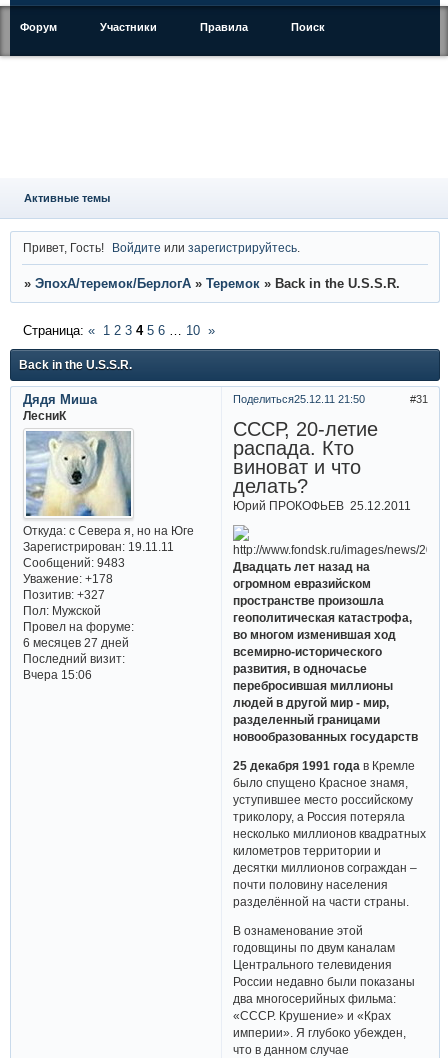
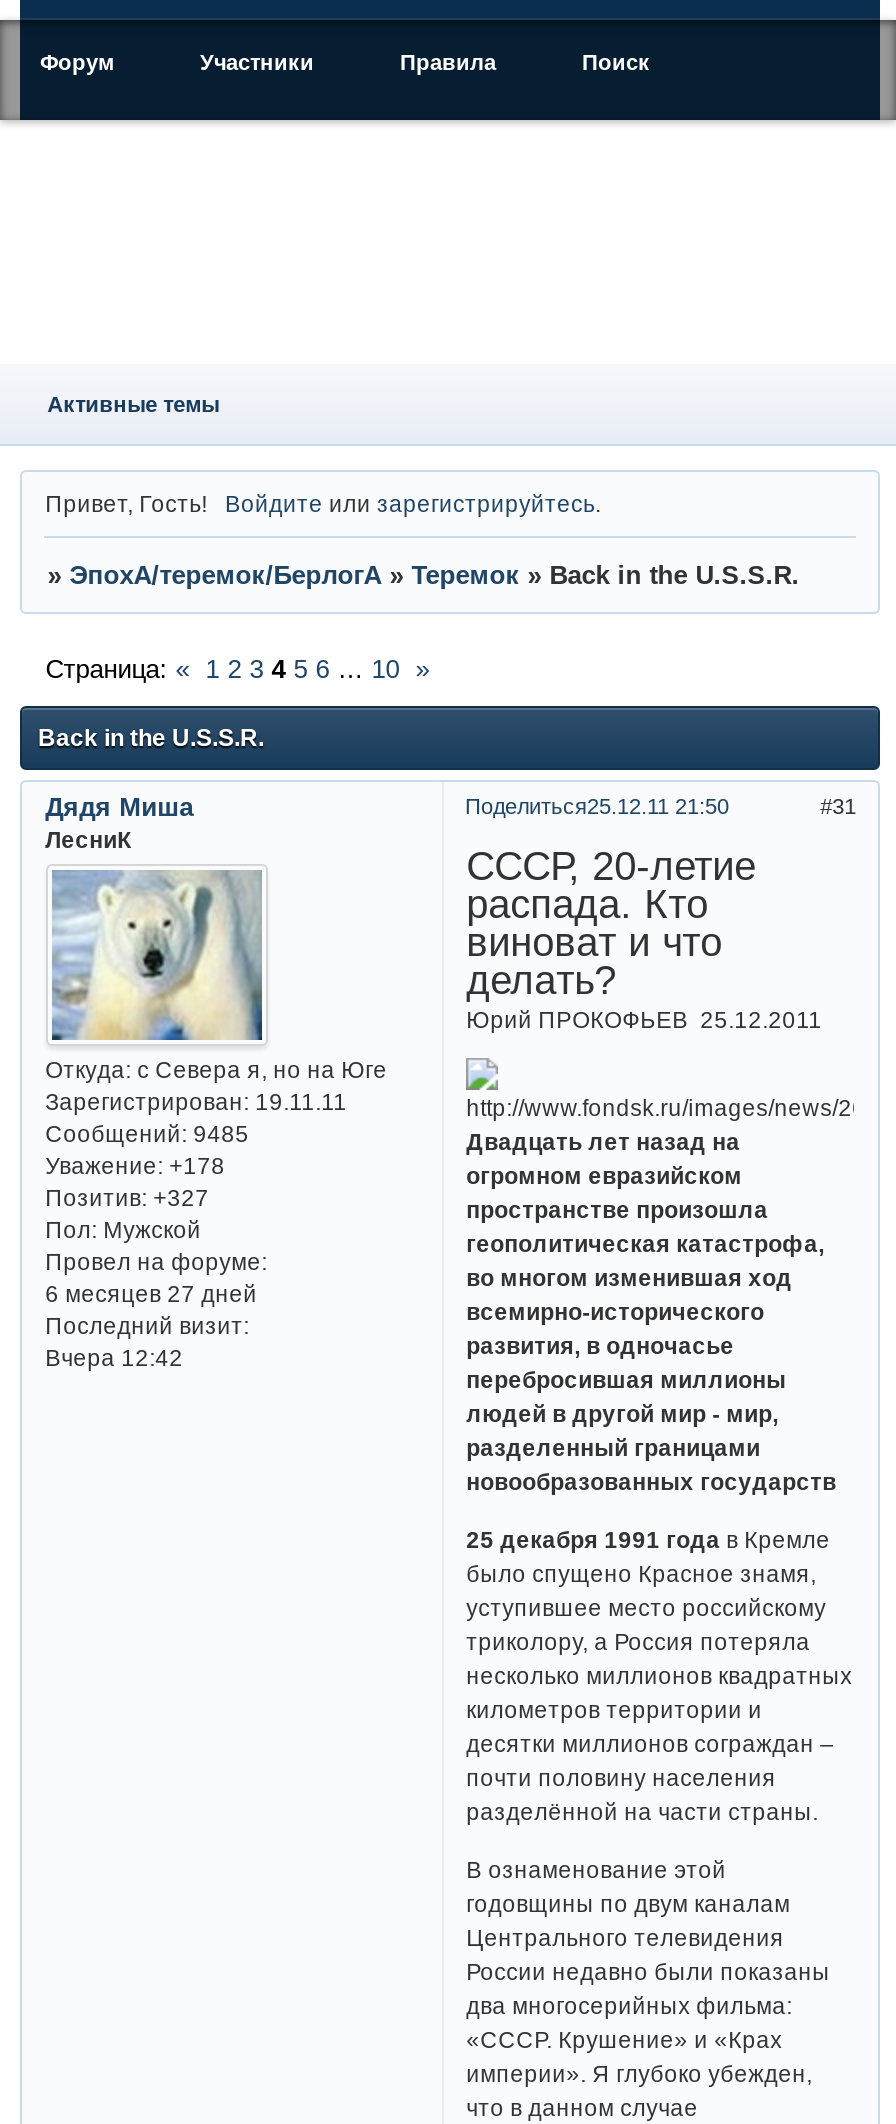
- Сообщений: 9483
+ Сообщений: 9485

- Вчера 15:06
+ Вчера 12:42
